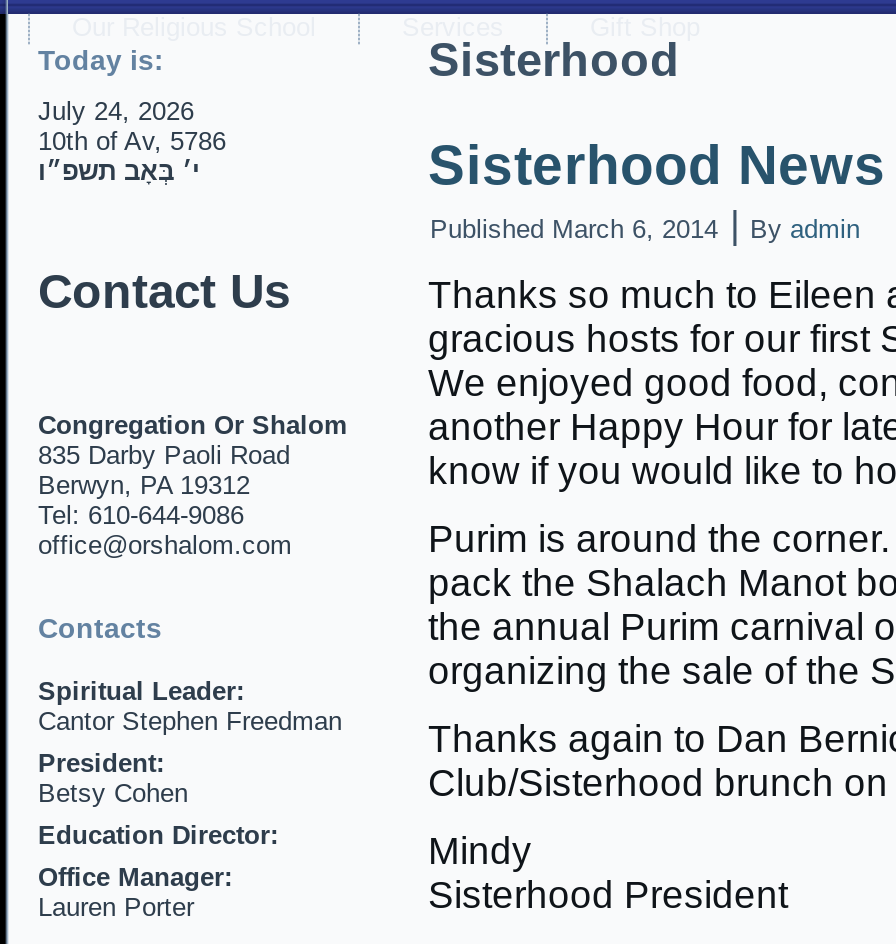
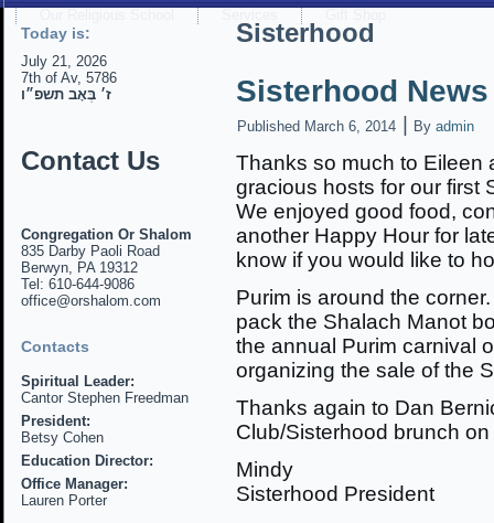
- July 24, 2026
+ July 21, 2026

- 10th of Av, 5786
+ 7th of Av, 5786

- י׳ בְּאָב תשפ״ו
+ ז׳ בְּאָב תשפ״ו
